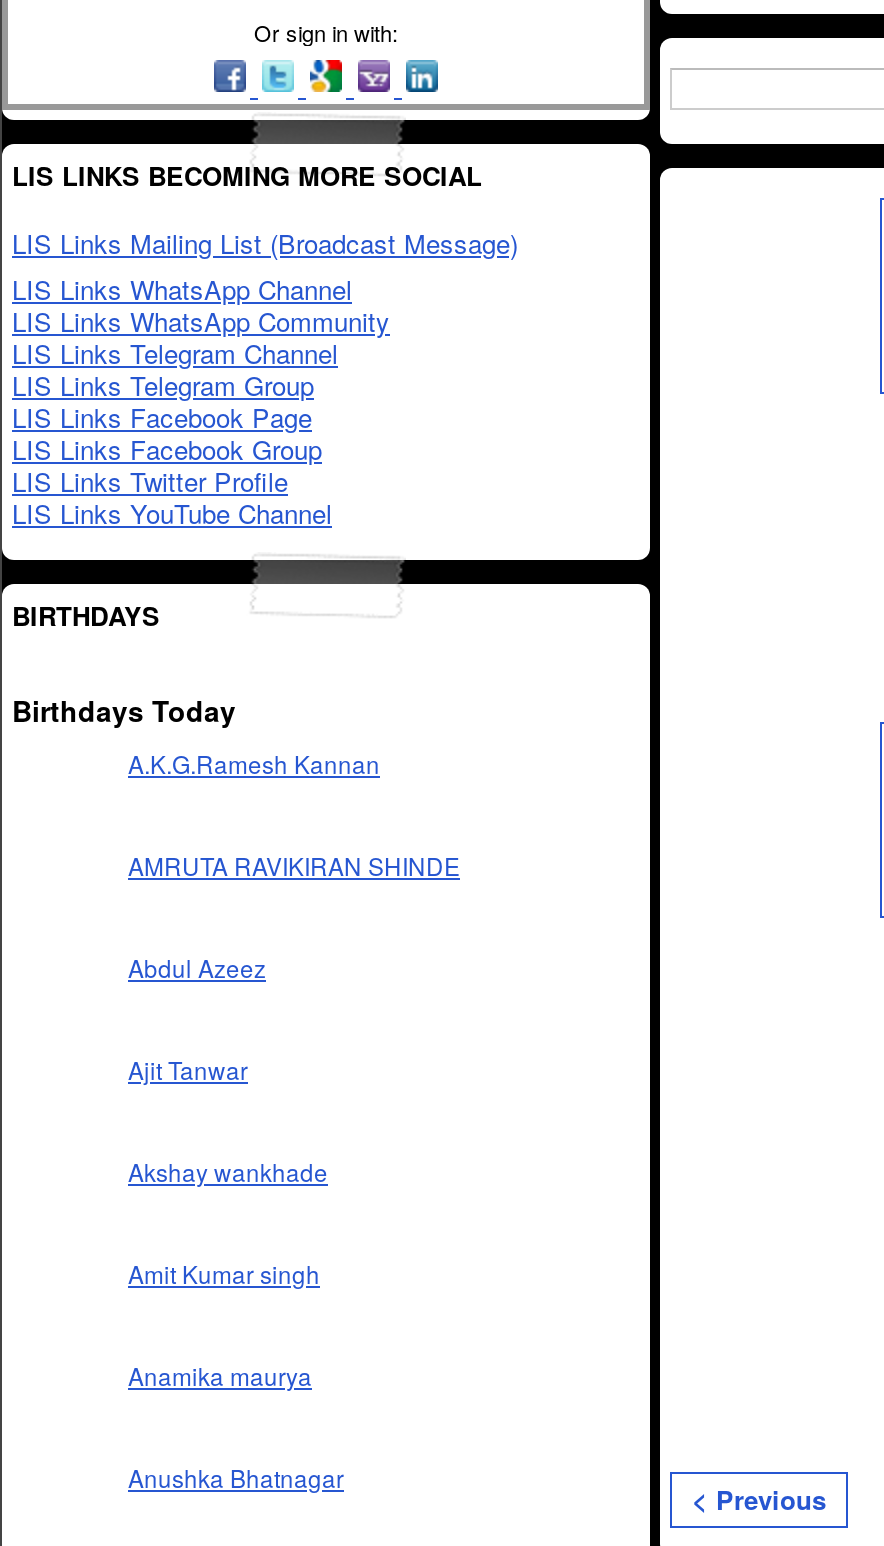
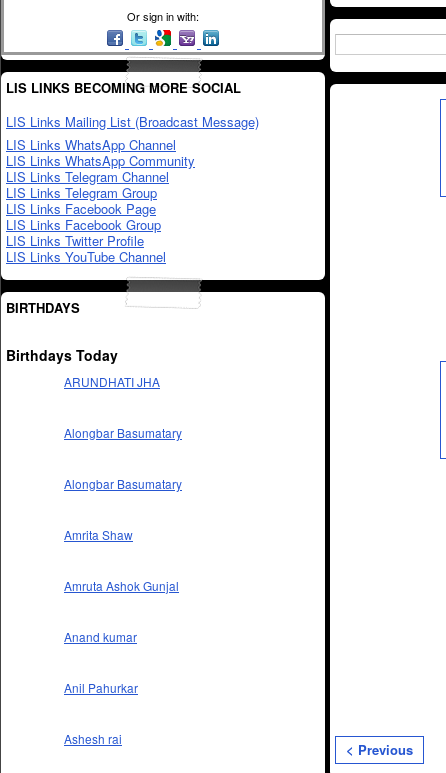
- A.K.G.Ramesh Kannan
+ ARUNDHATI JHA

- AMRUTA RAVIKIRAN SHINDE
+ Alongbar Basumatary

- Abdul Azeez
+ Alongbar Basumatary

- Ajit Tanwar
+ Amrita Shaw

- Akshay wankhade
+ Amruta Ashok Gunjal

- Amit Kumar singh
+ Anand kumar

- Anamika maurya
+ Anil Pahurkar

- Anushka Bhatnagar
+ Ashesh rai
